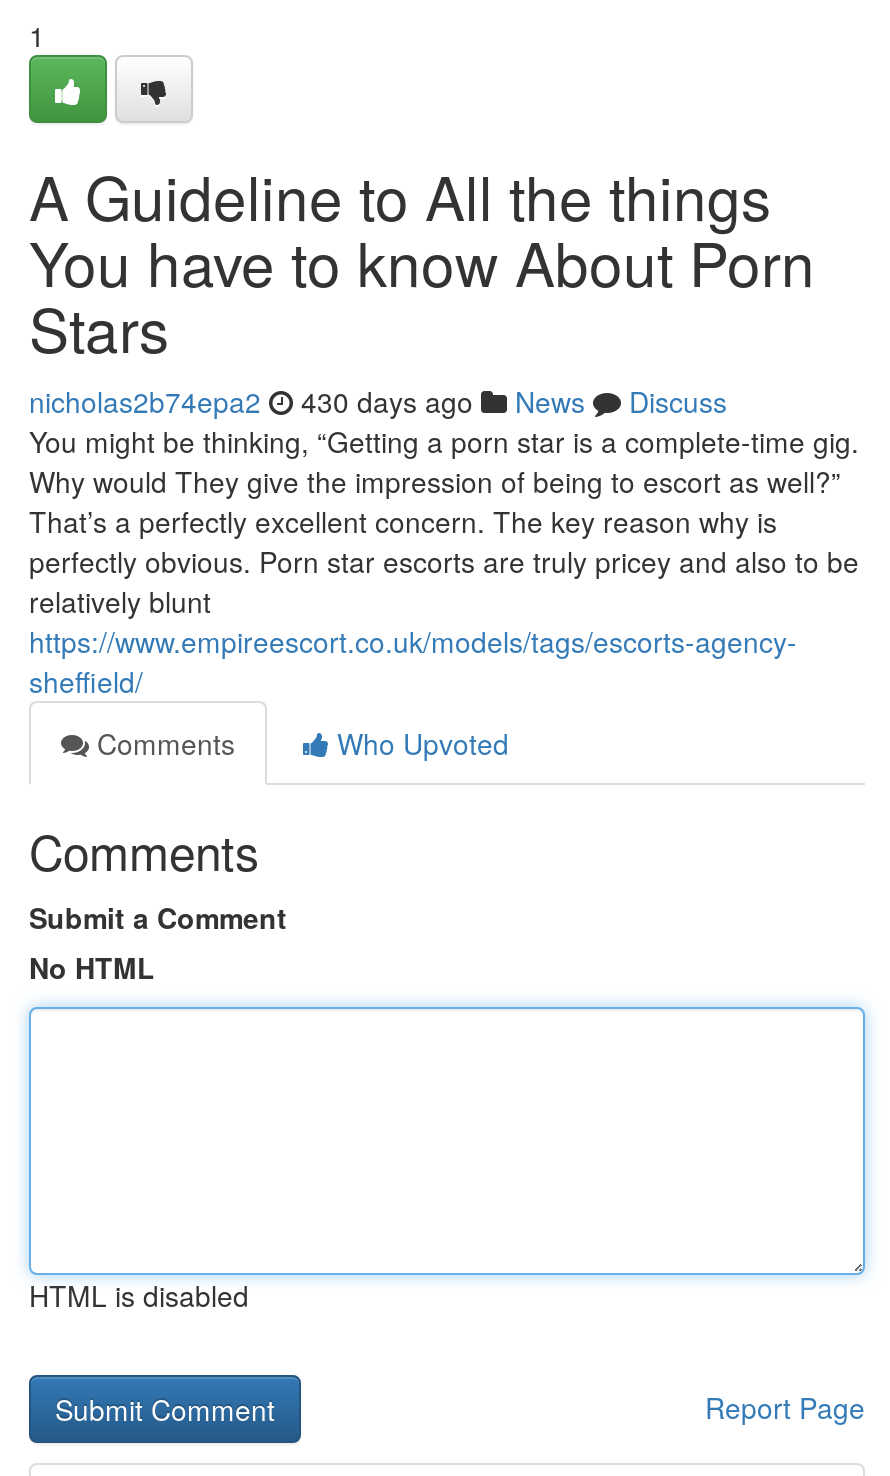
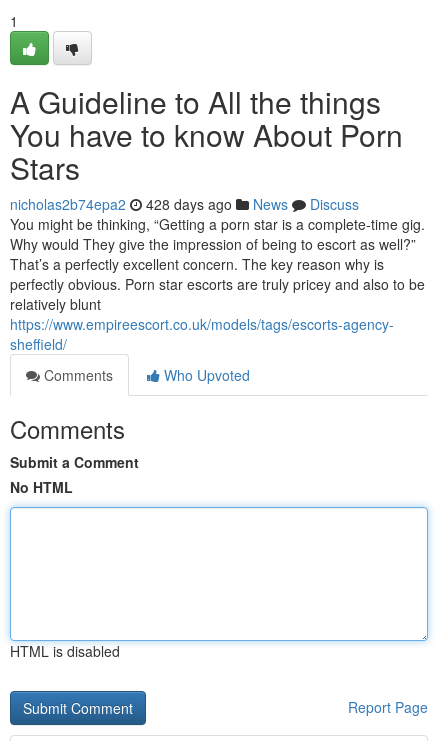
- nicholas2b74epa2 430 days ago News Discuss
+ nicholas2b74epa2 428 days ago News Discuss
